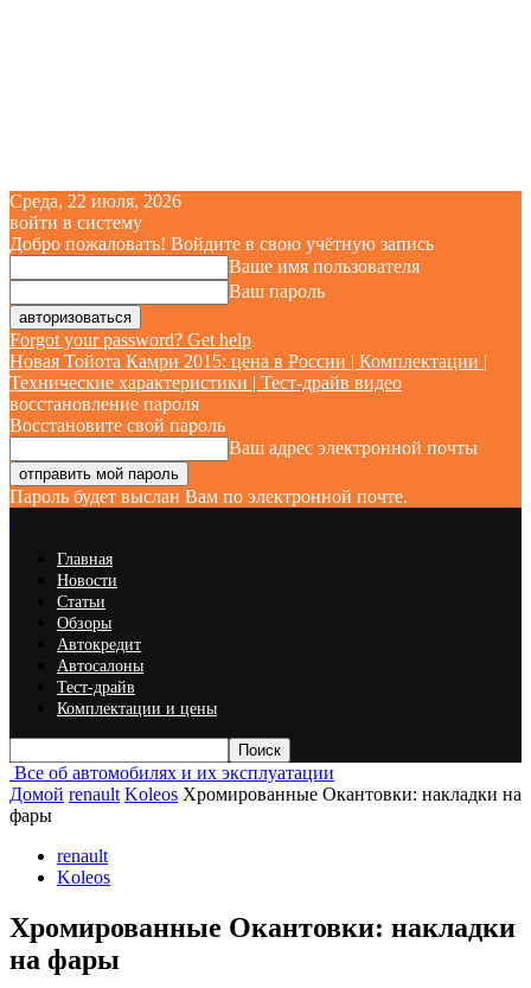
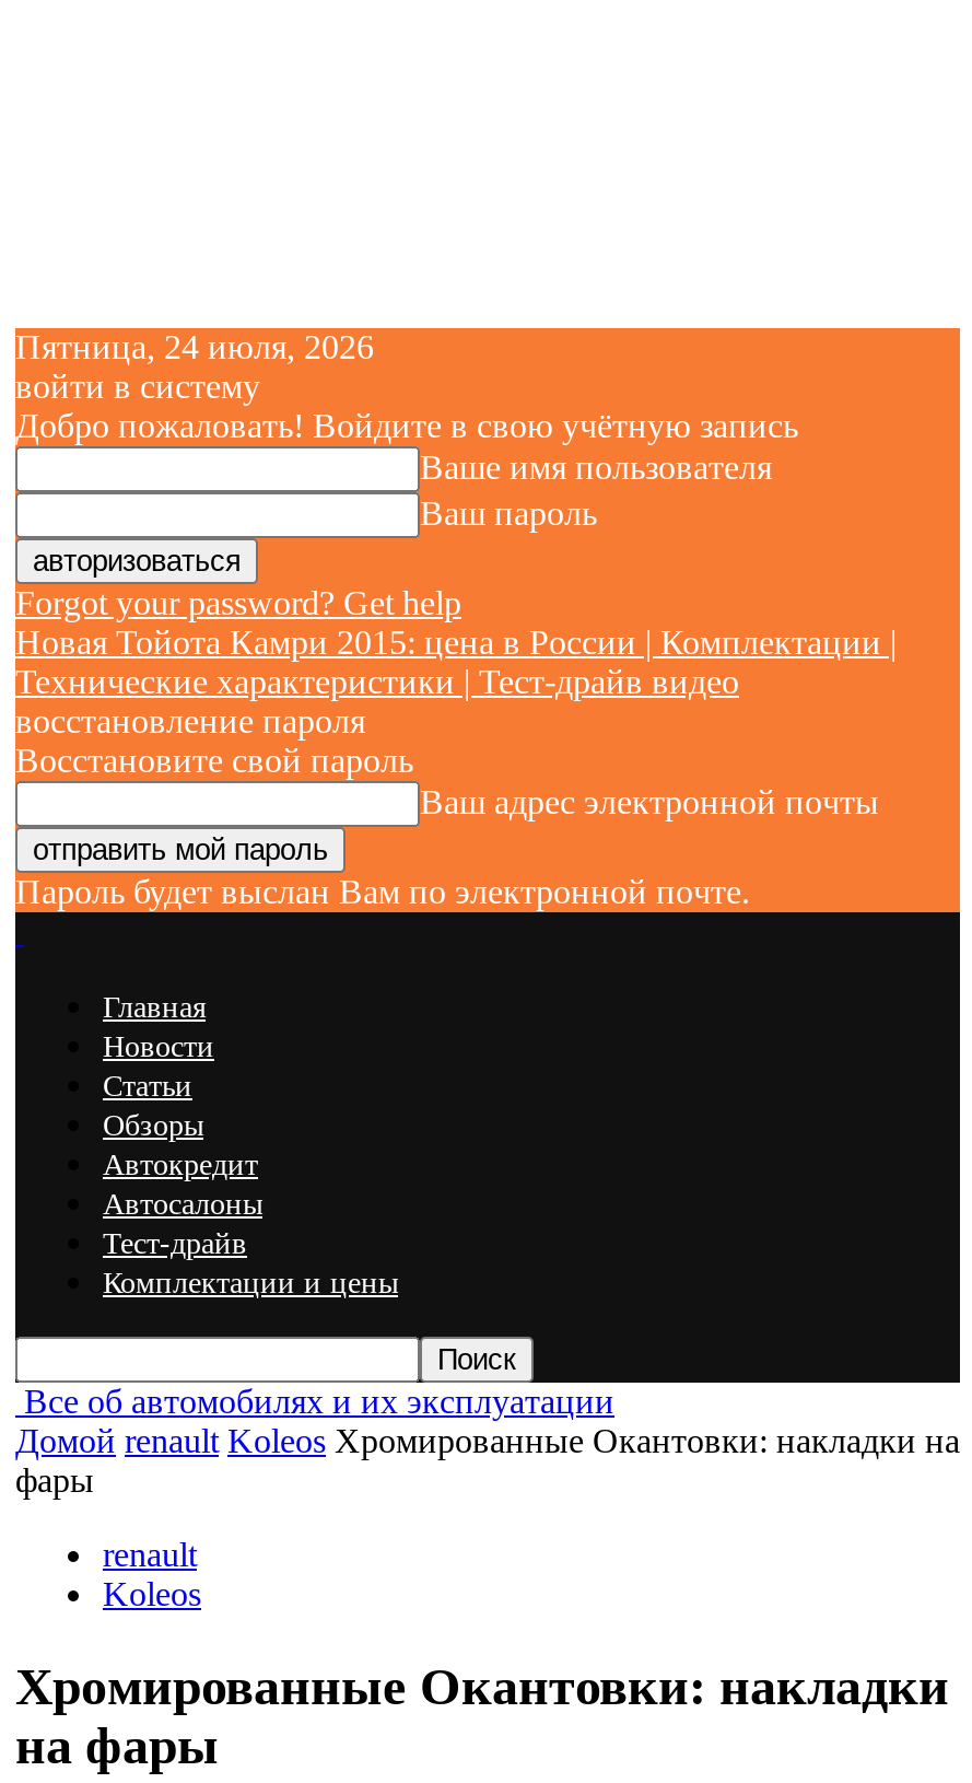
- Среда, 22 июля, 2026
+ Пятница, 24 июля, 2026
